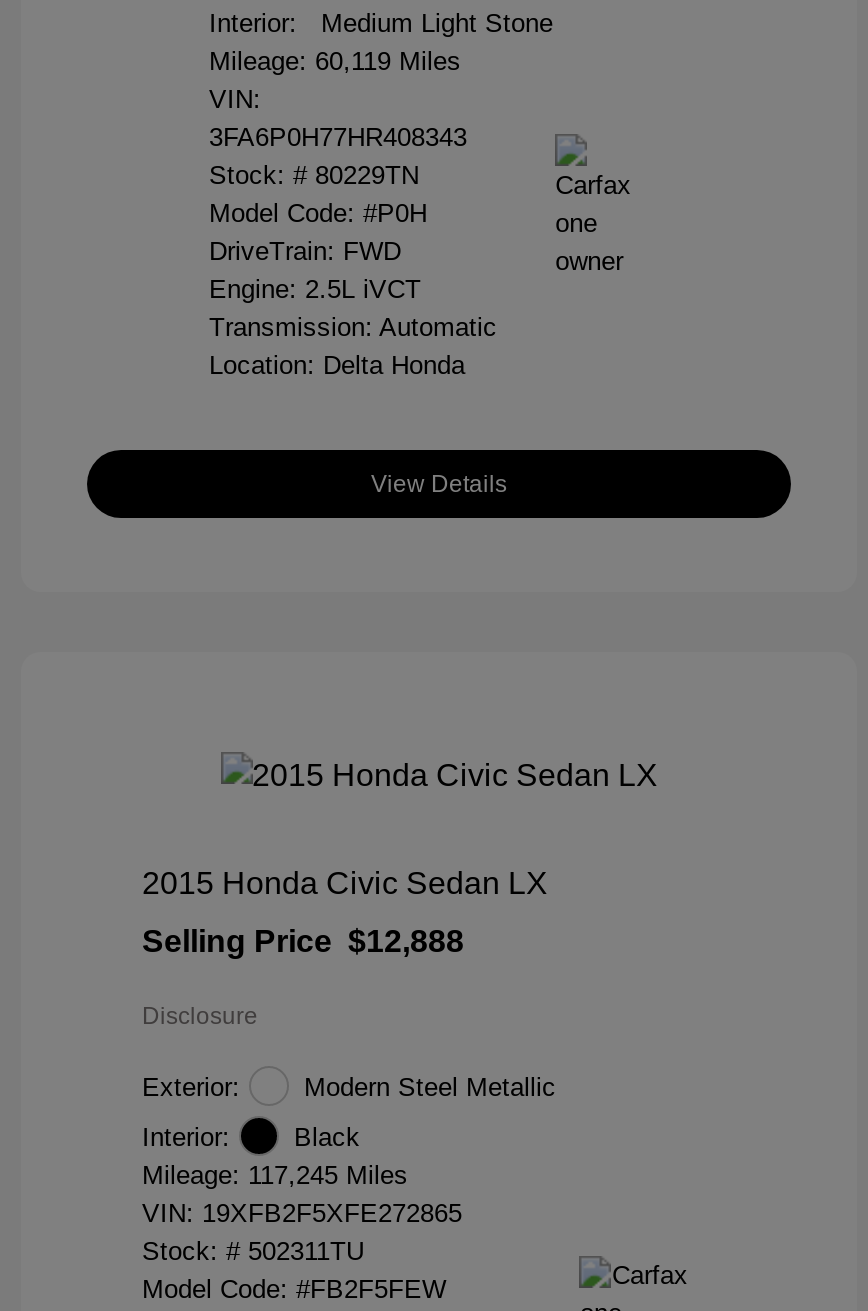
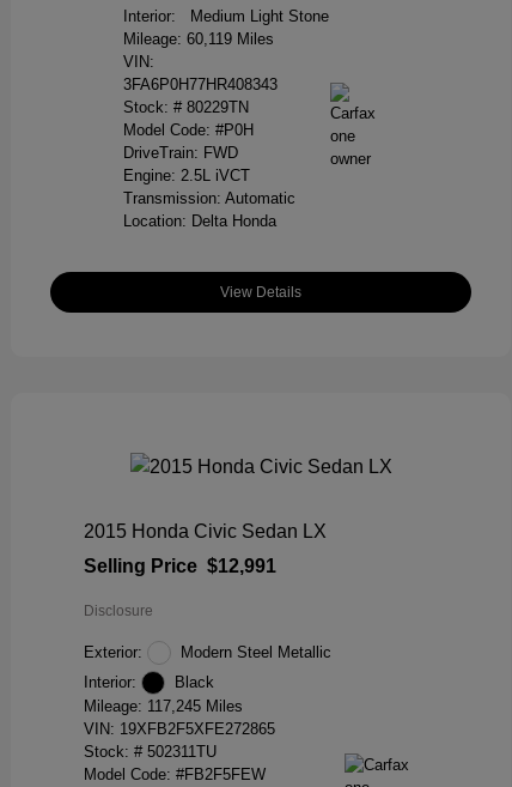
- Selling Price $12,888
+ Selling Price $12,991
